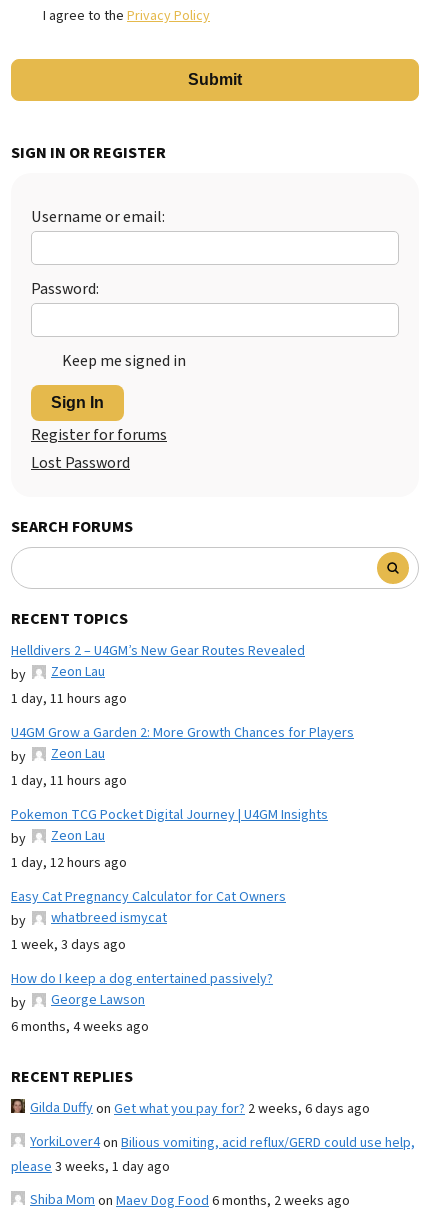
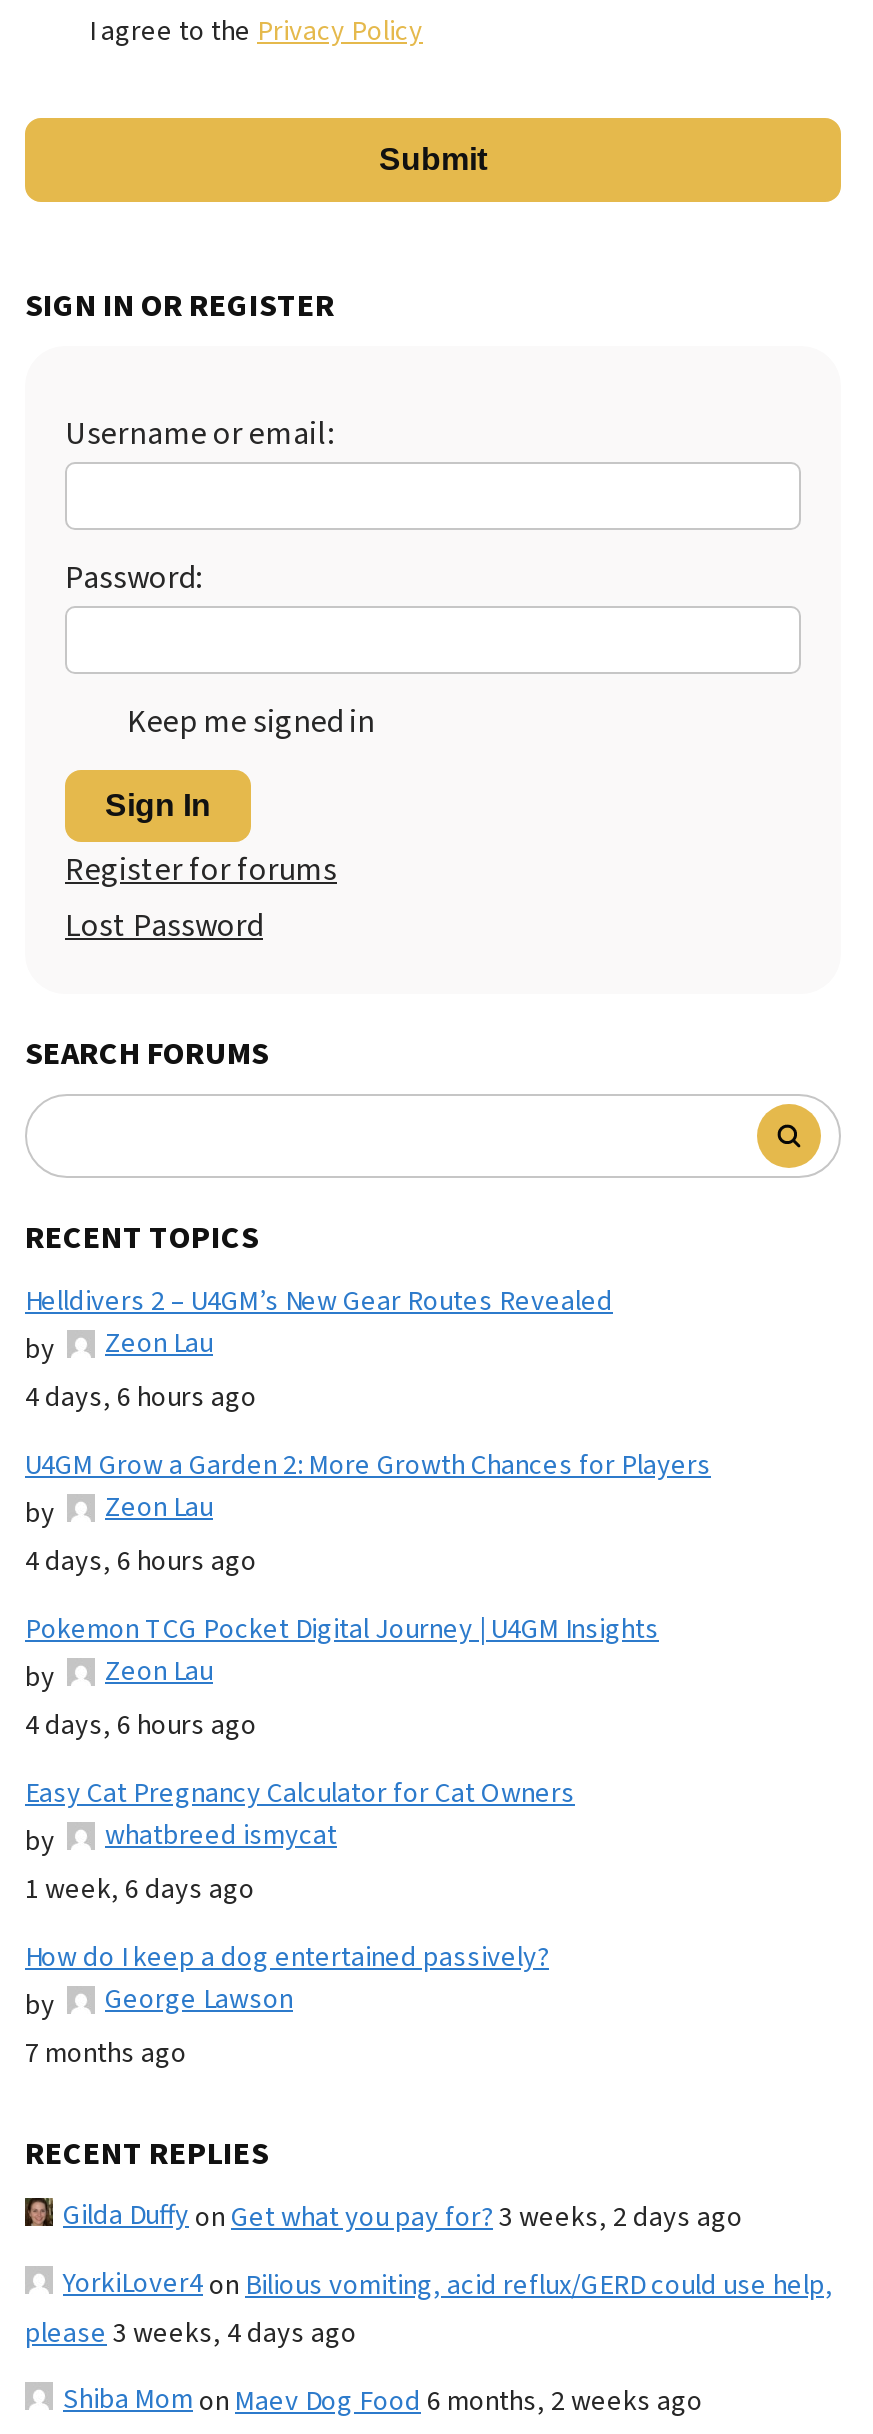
- 1 day, 11 hours ago
+ 4 days, 6 hours ago

- 1 day, 11 hours ago
+ 4 days, 6 hours ago

- 1 day, 12 hours ago
+ 4 days, 6 hours ago

- 1 week, 3 days ago
+ 1 week, 6 days ago

- 6 months, 4 weeks ago
+ 7 months ago

- Gilda Duffyon Get what you pay for? 2 weeks, 6 days ago
+ Gilda Duffyon Get what you pay for? 3 weeks, 2 days ago

- please 3 weeks, 1 day ago
+ please 3 weeks, 4 days ago
